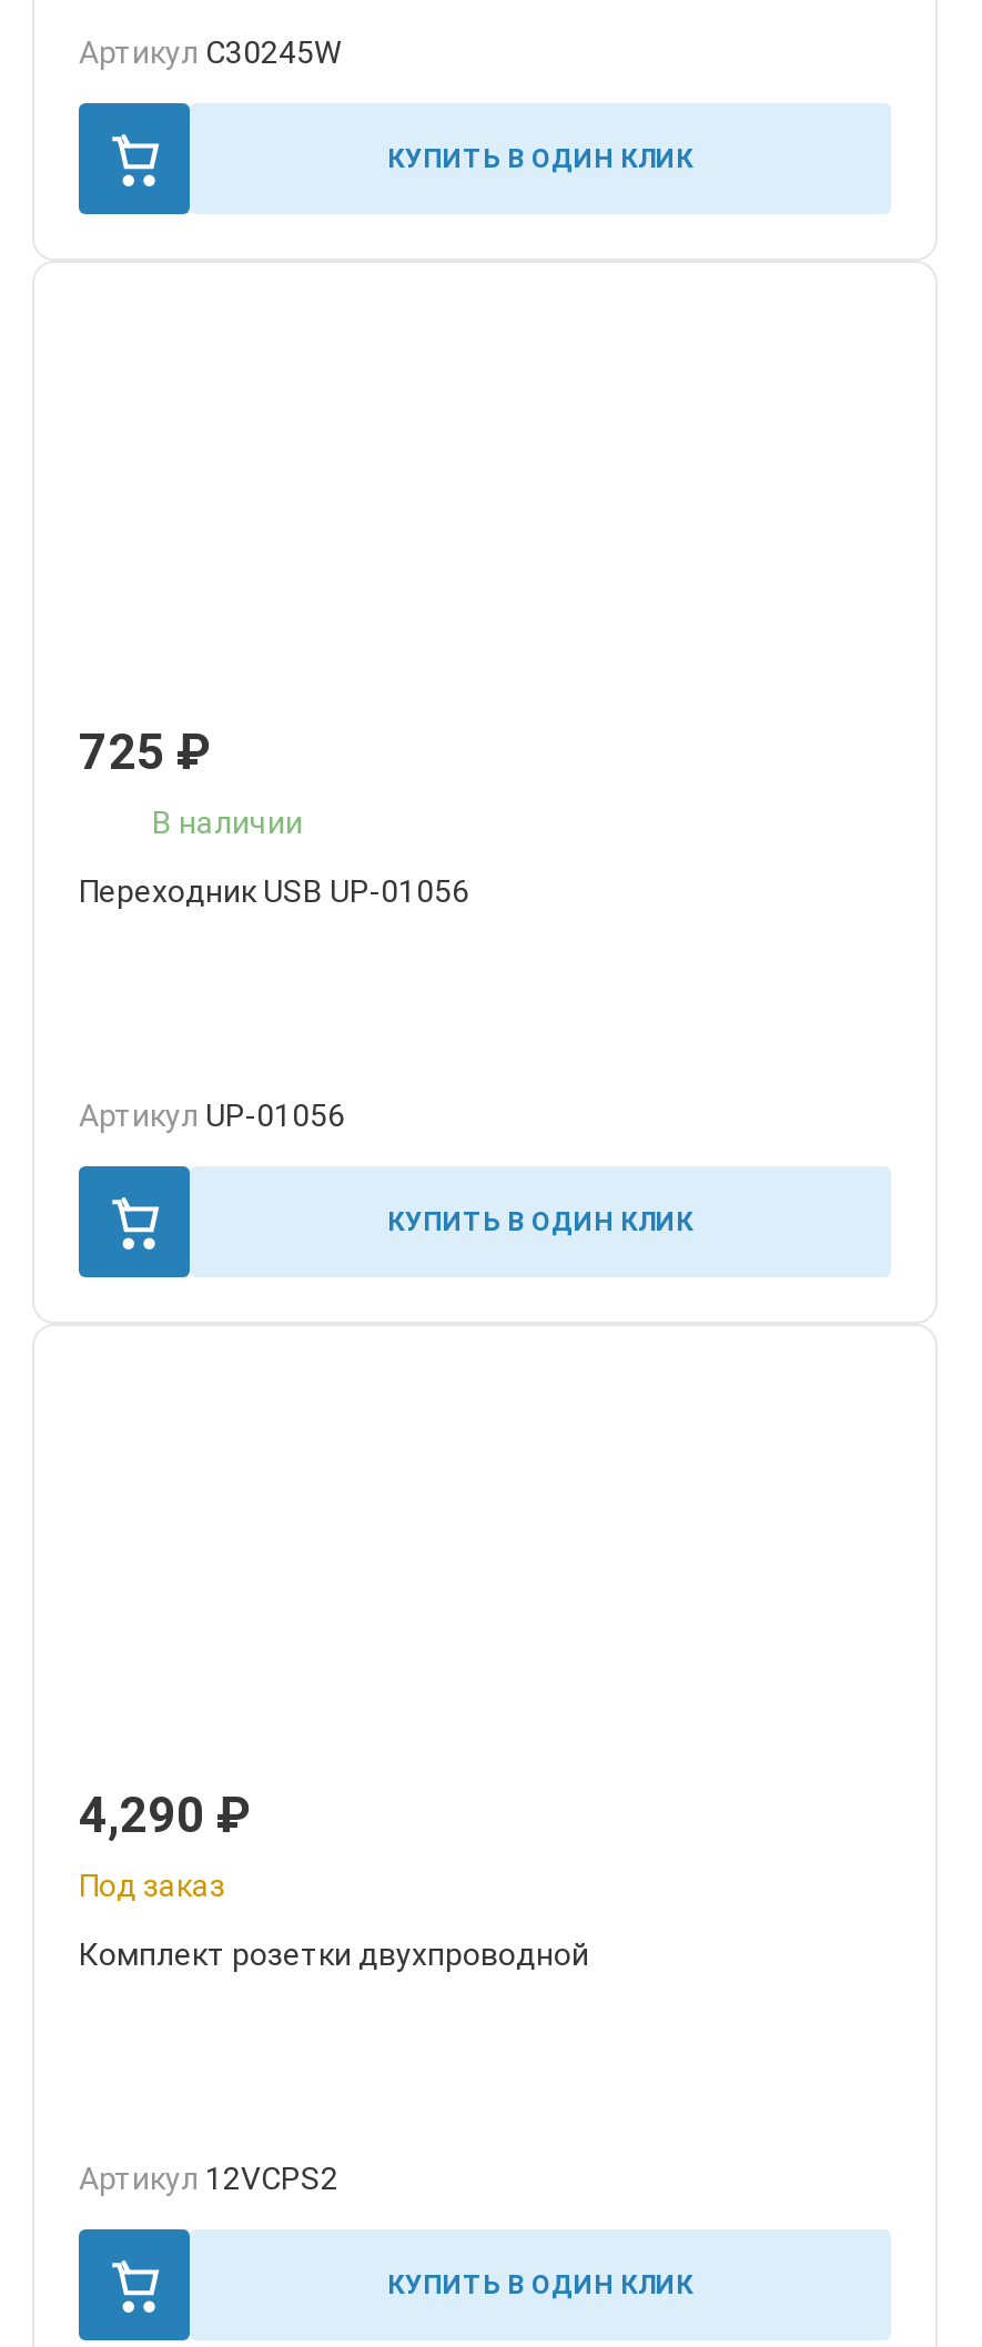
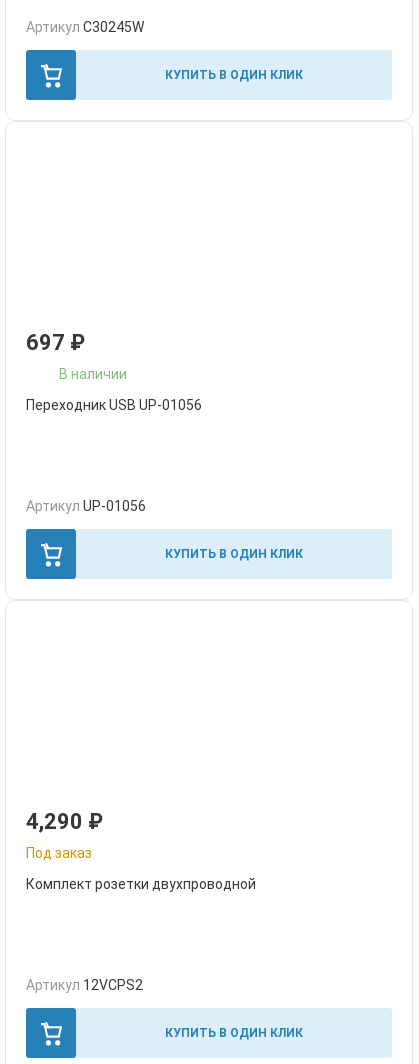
- 725 ₽
+ 697 ₽
